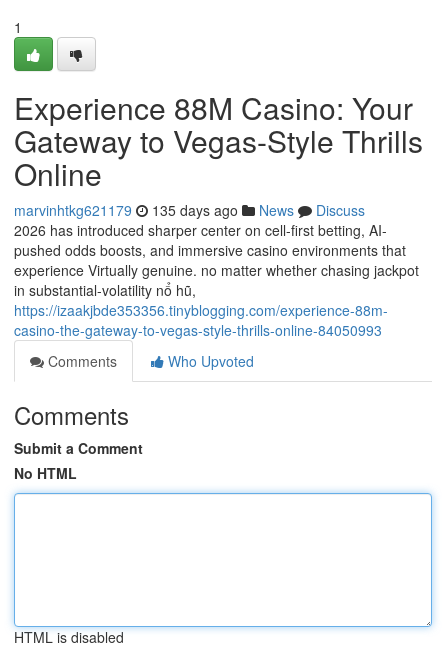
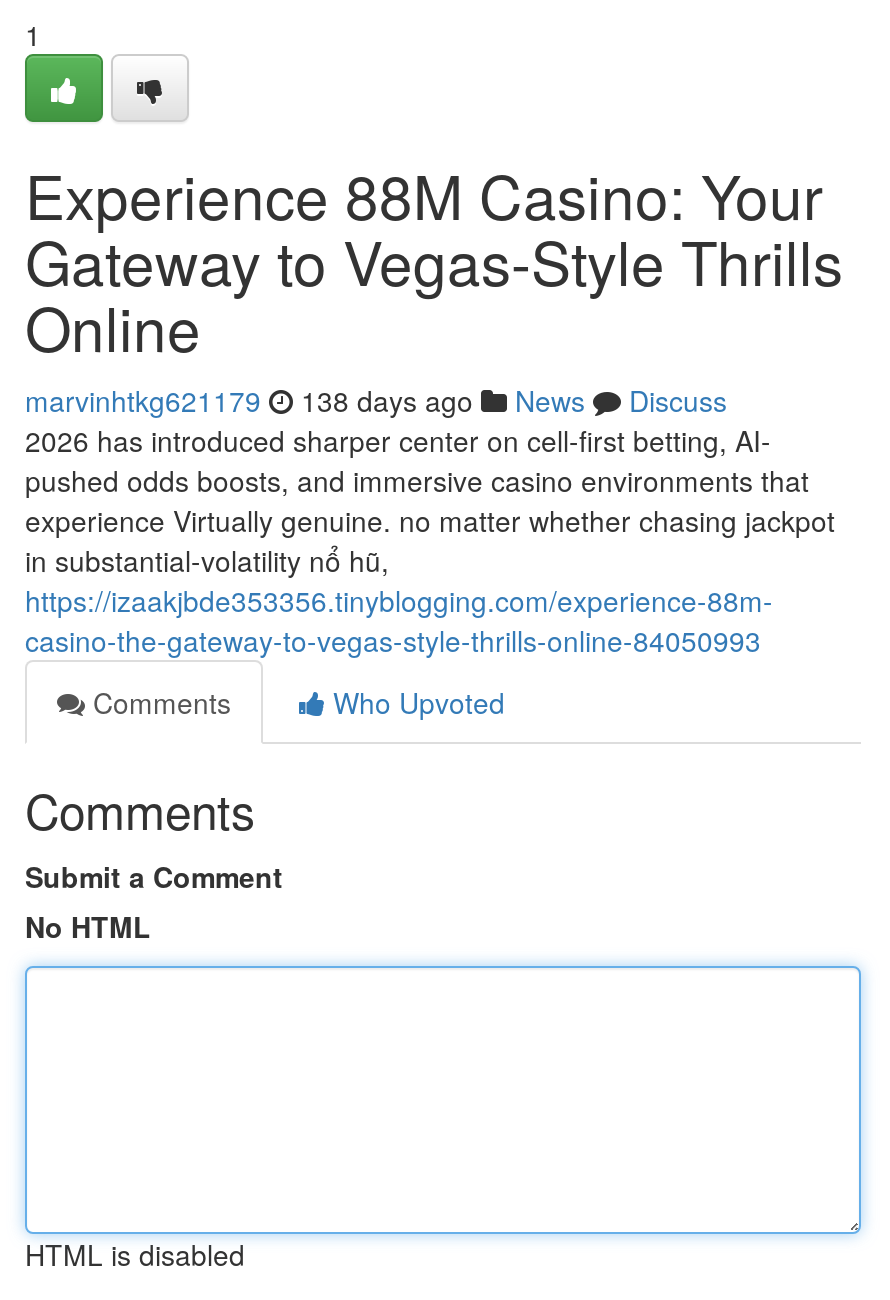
- marvinhtkg621179 135 days ago News Discuss
+ marvinhtkg621179 138 days ago News Discuss
